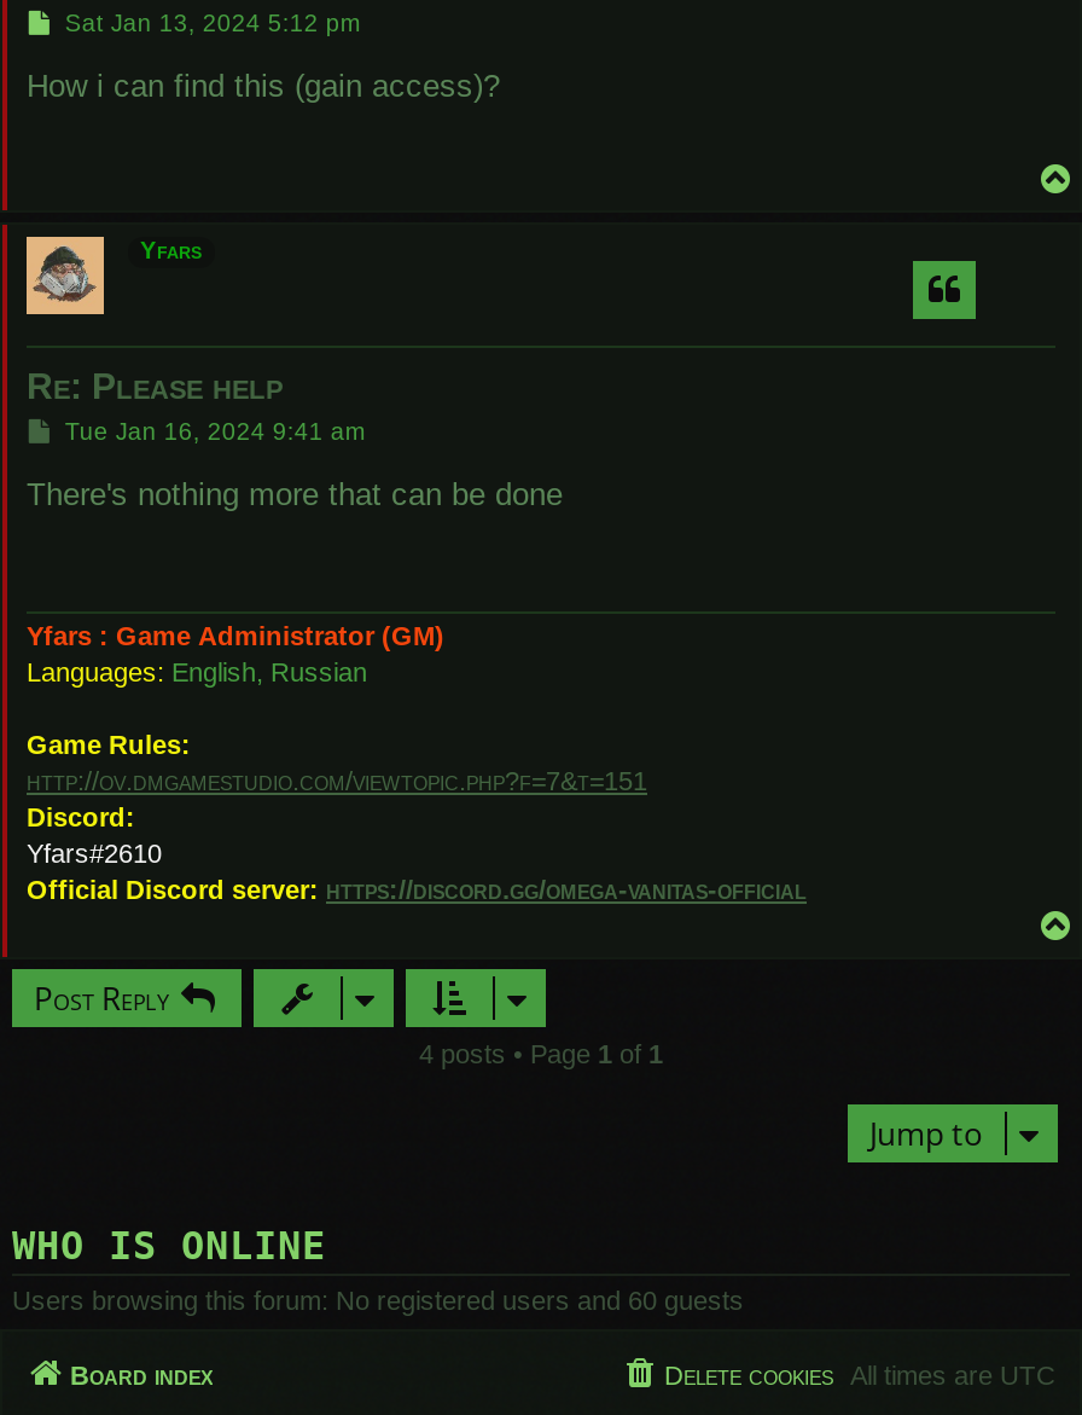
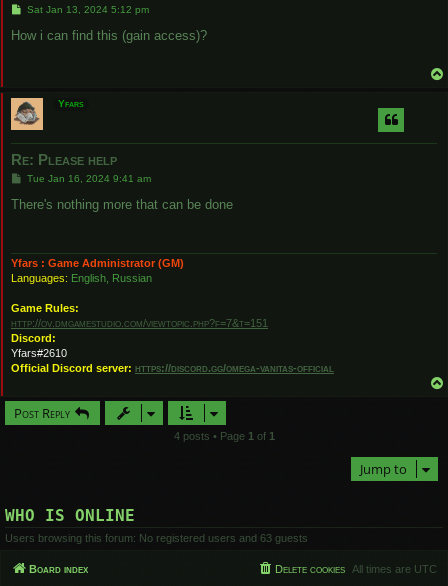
- Users browsing this forum: No registered users and 60 guests
+ Users browsing this forum: No registered users and 63 guests
